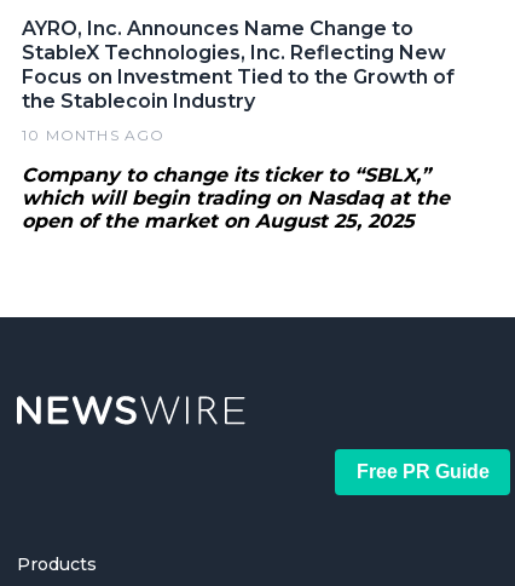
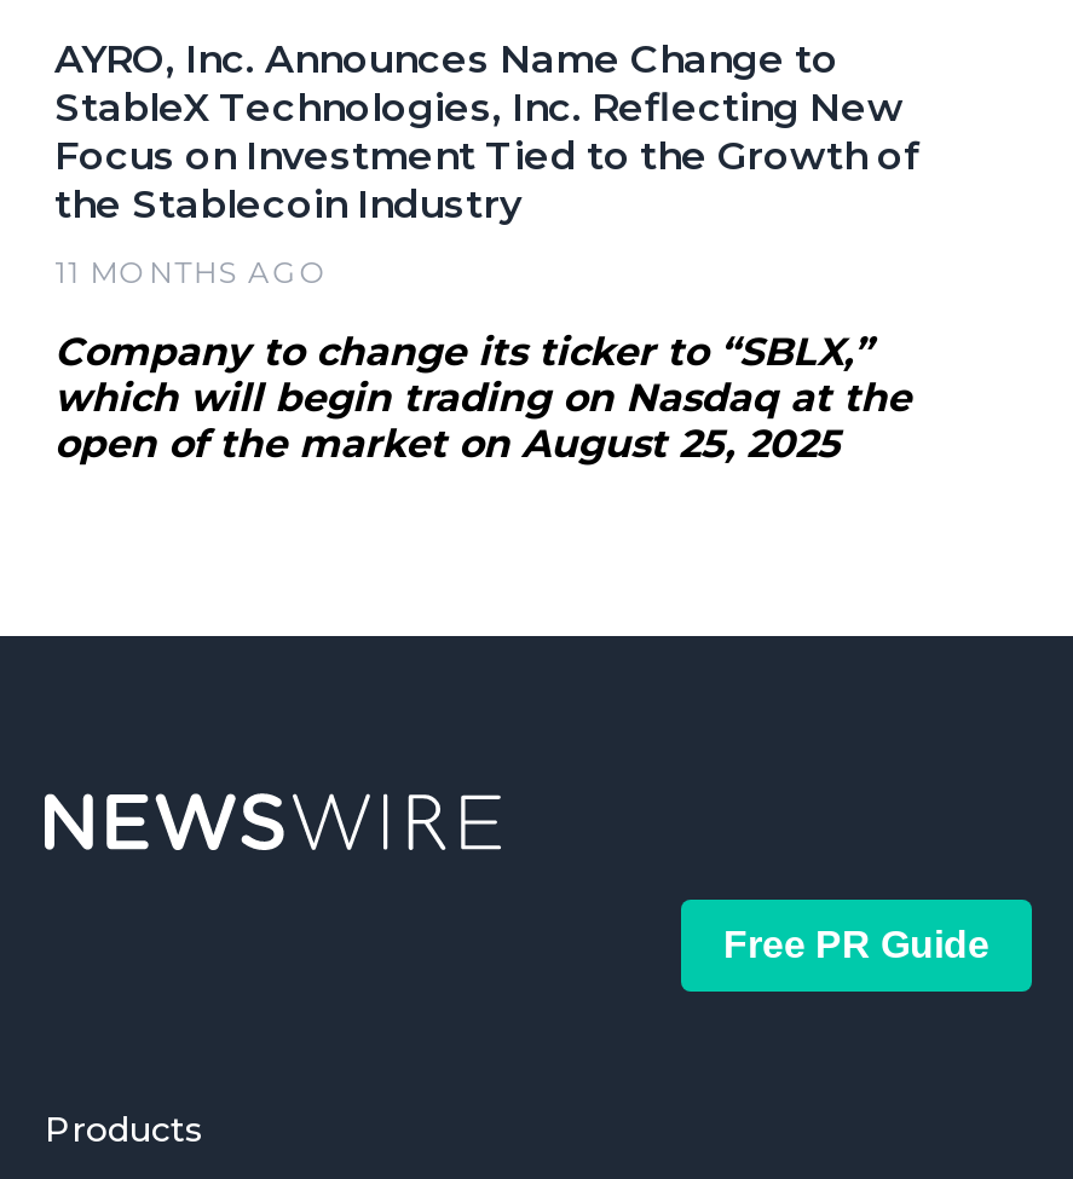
- 10 MONTHS AGO
+ 11 MONTHS AGO
